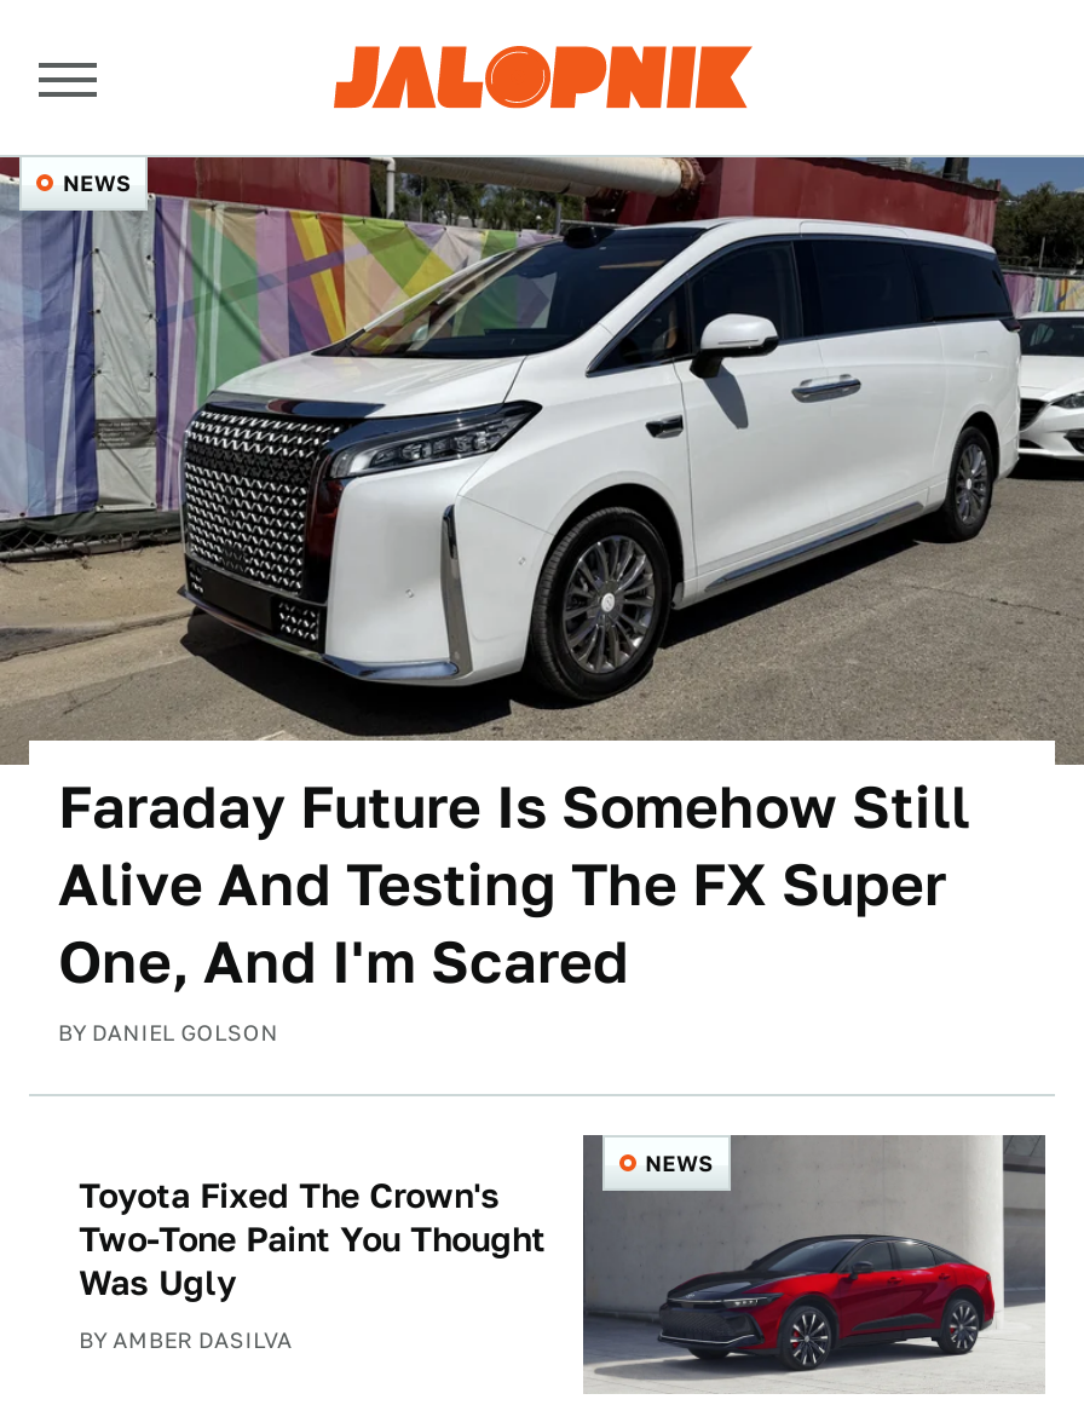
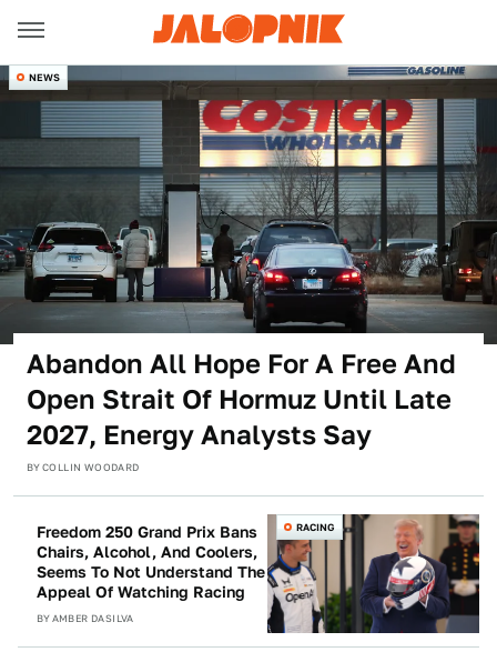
- [image]
- Faraday Future Is Somehow Still
- Alive And Testing The FX Super
- One, And I'm Scared
- BY DANIEL GOLSON
+ [image]
+ Abandon All Hope For A Free And
+ Open Strait Of Hormuz Until Late
+ 2027, Energy Analysts Say
+ BY COLLIN WOODARD

- [image]
- NEWS
- Toyota Fixed The Crown's
- Two-Tone Paint You Thought
- Was Ugly
+ [image]
+ RACING
+ Freedom 250 Grand Prix Bans
+ Chairs, Alcohol, And Coolers,
+ Seems To Not Understand The
+ Appeal Of Watching Racing
